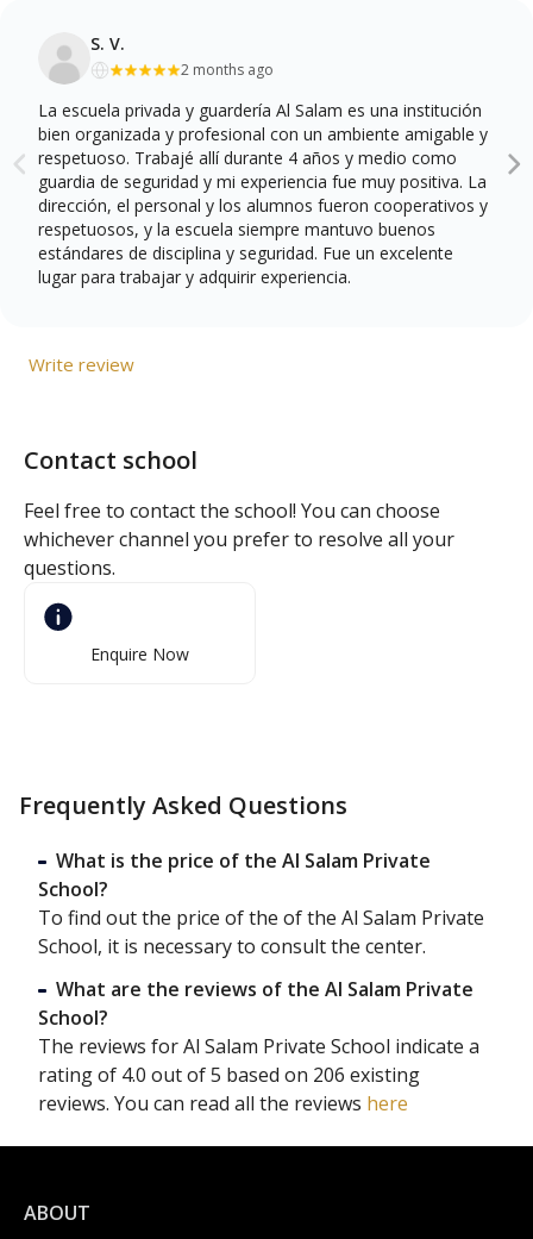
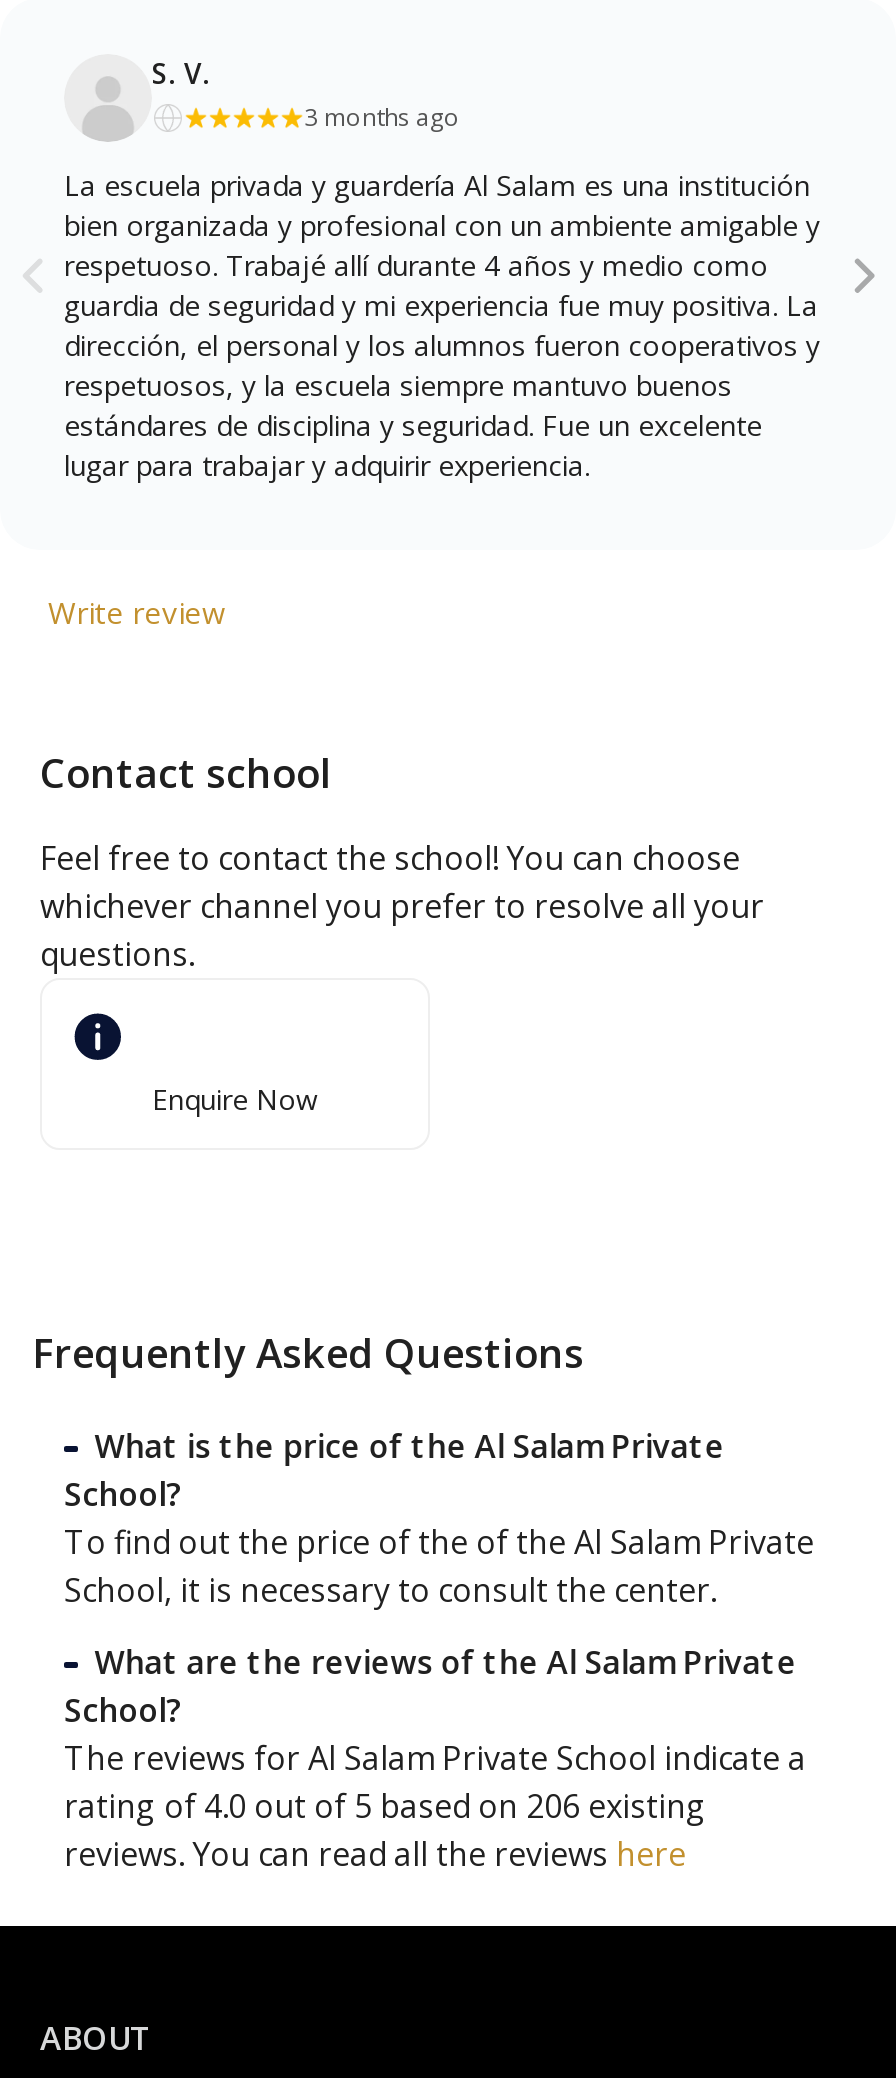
- 2 months ago
+ 3 months ago
